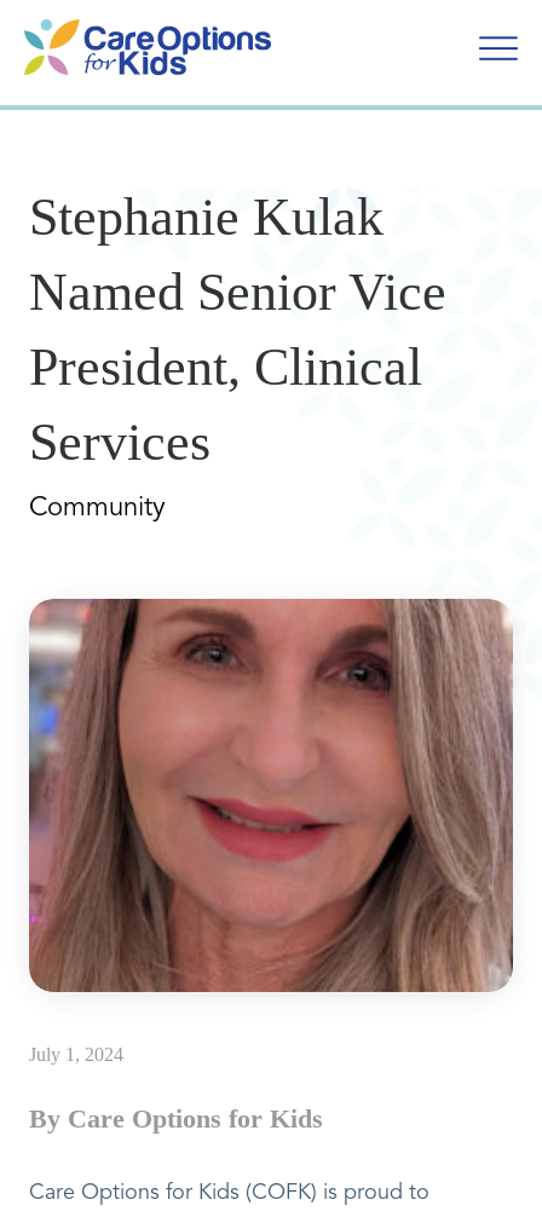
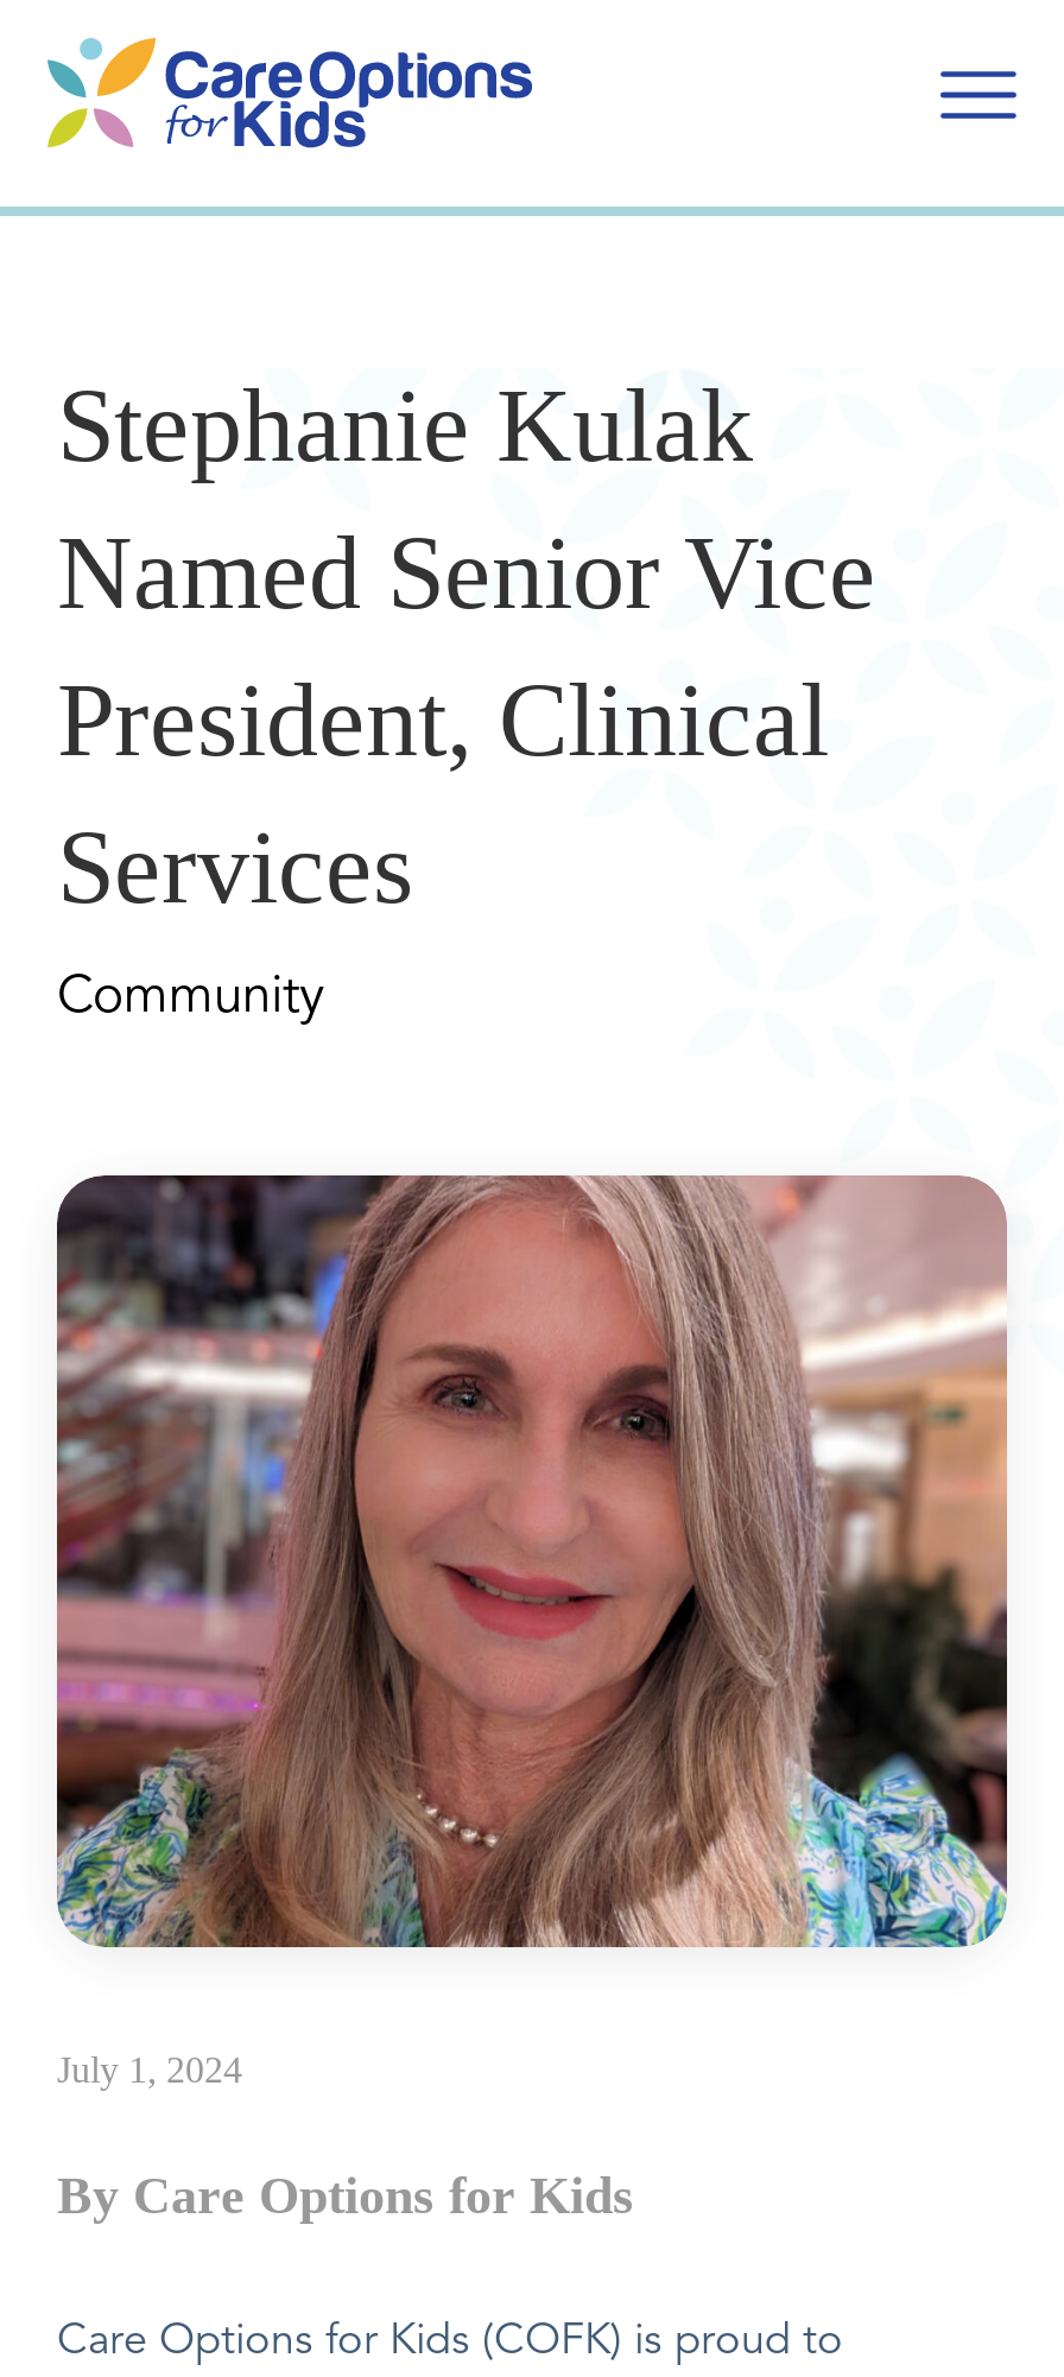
- [image]
+ [image]
